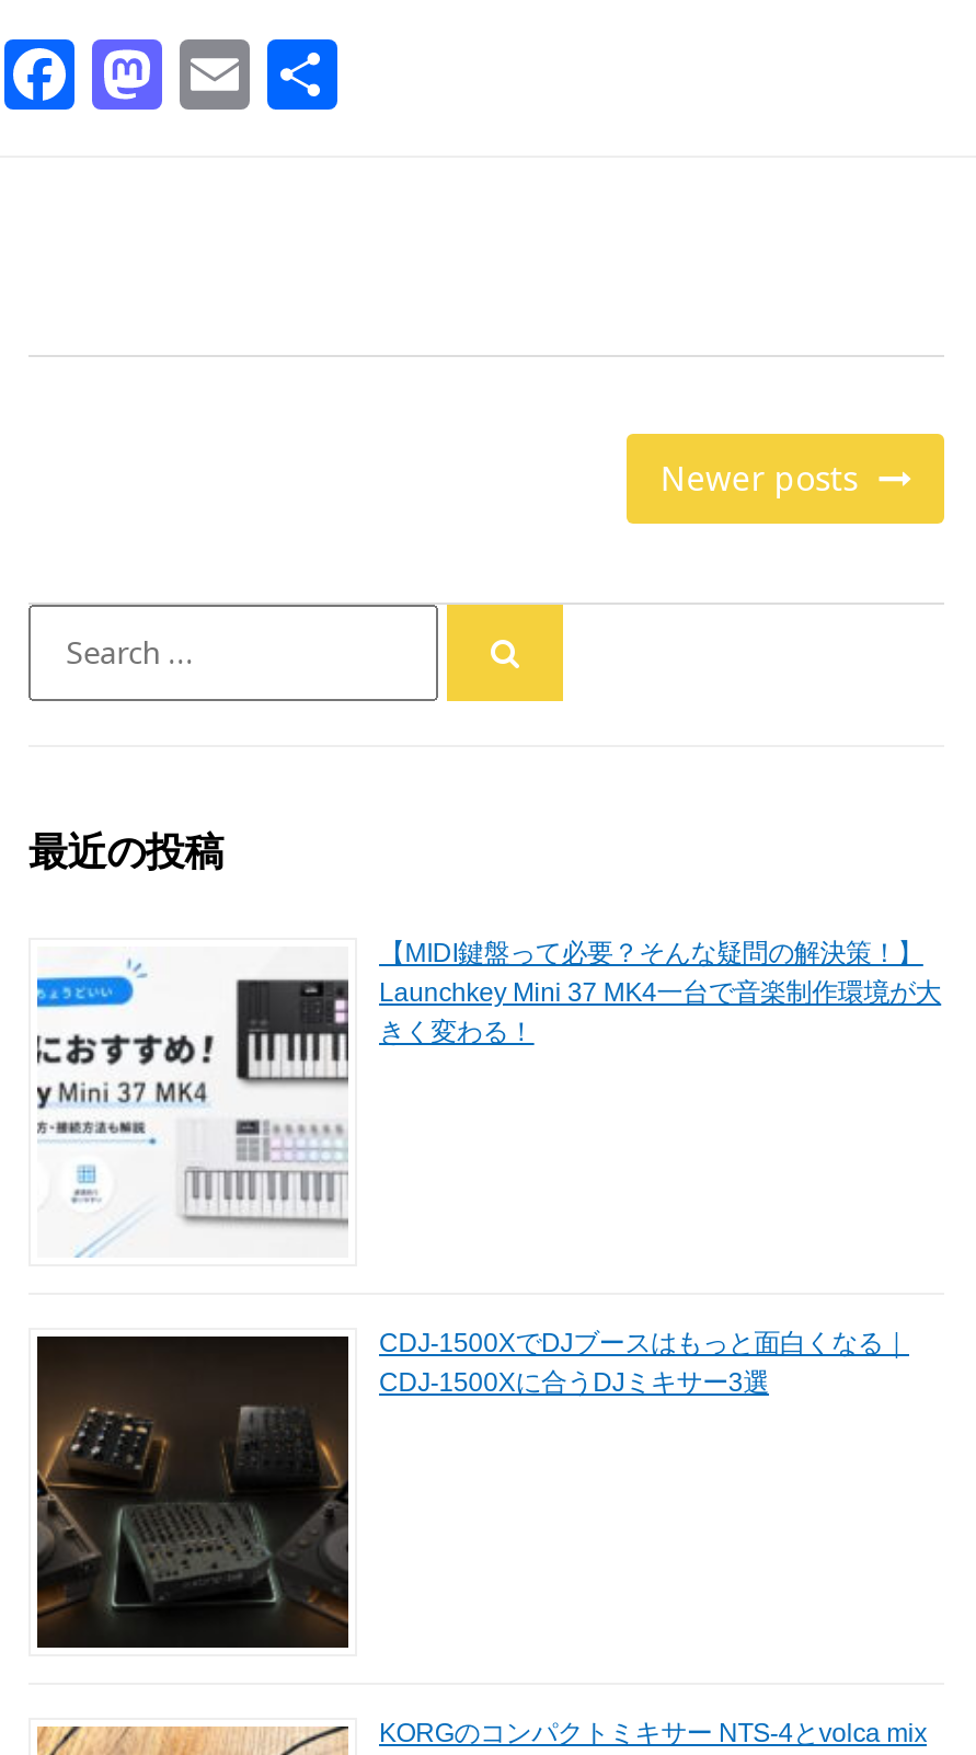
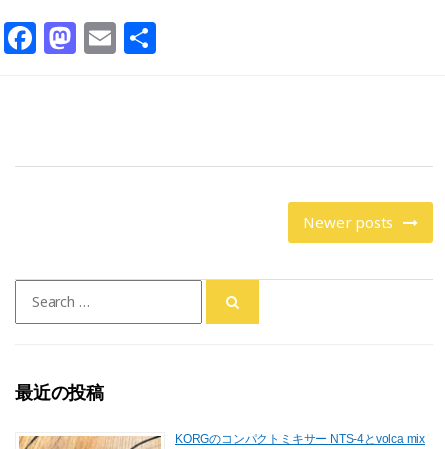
- [image]
- 【MIDI鍵盤って必要？そんな疑問の解決策！】
- Launchkey Mini 37 MK4一台で音楽制作環境が大
- きく変わる！

- [image]
- CDJ-1500XでDJブースはもっと面白くなる｜
- CDJ-1500Xに合うDJミキサー3選
